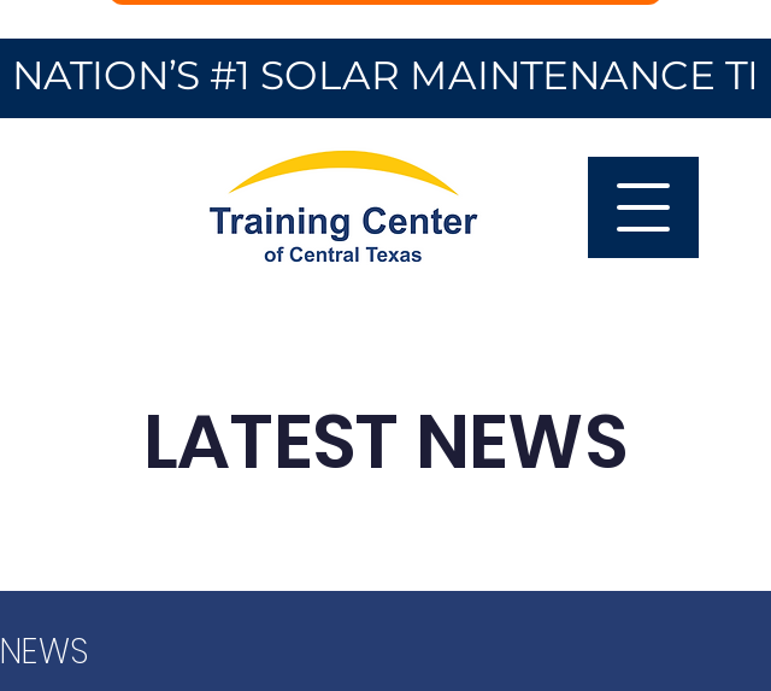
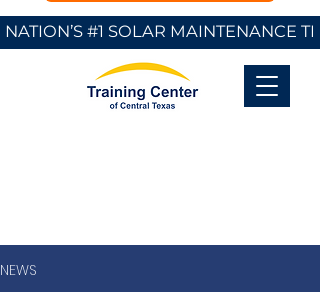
- LATEST NEWS
